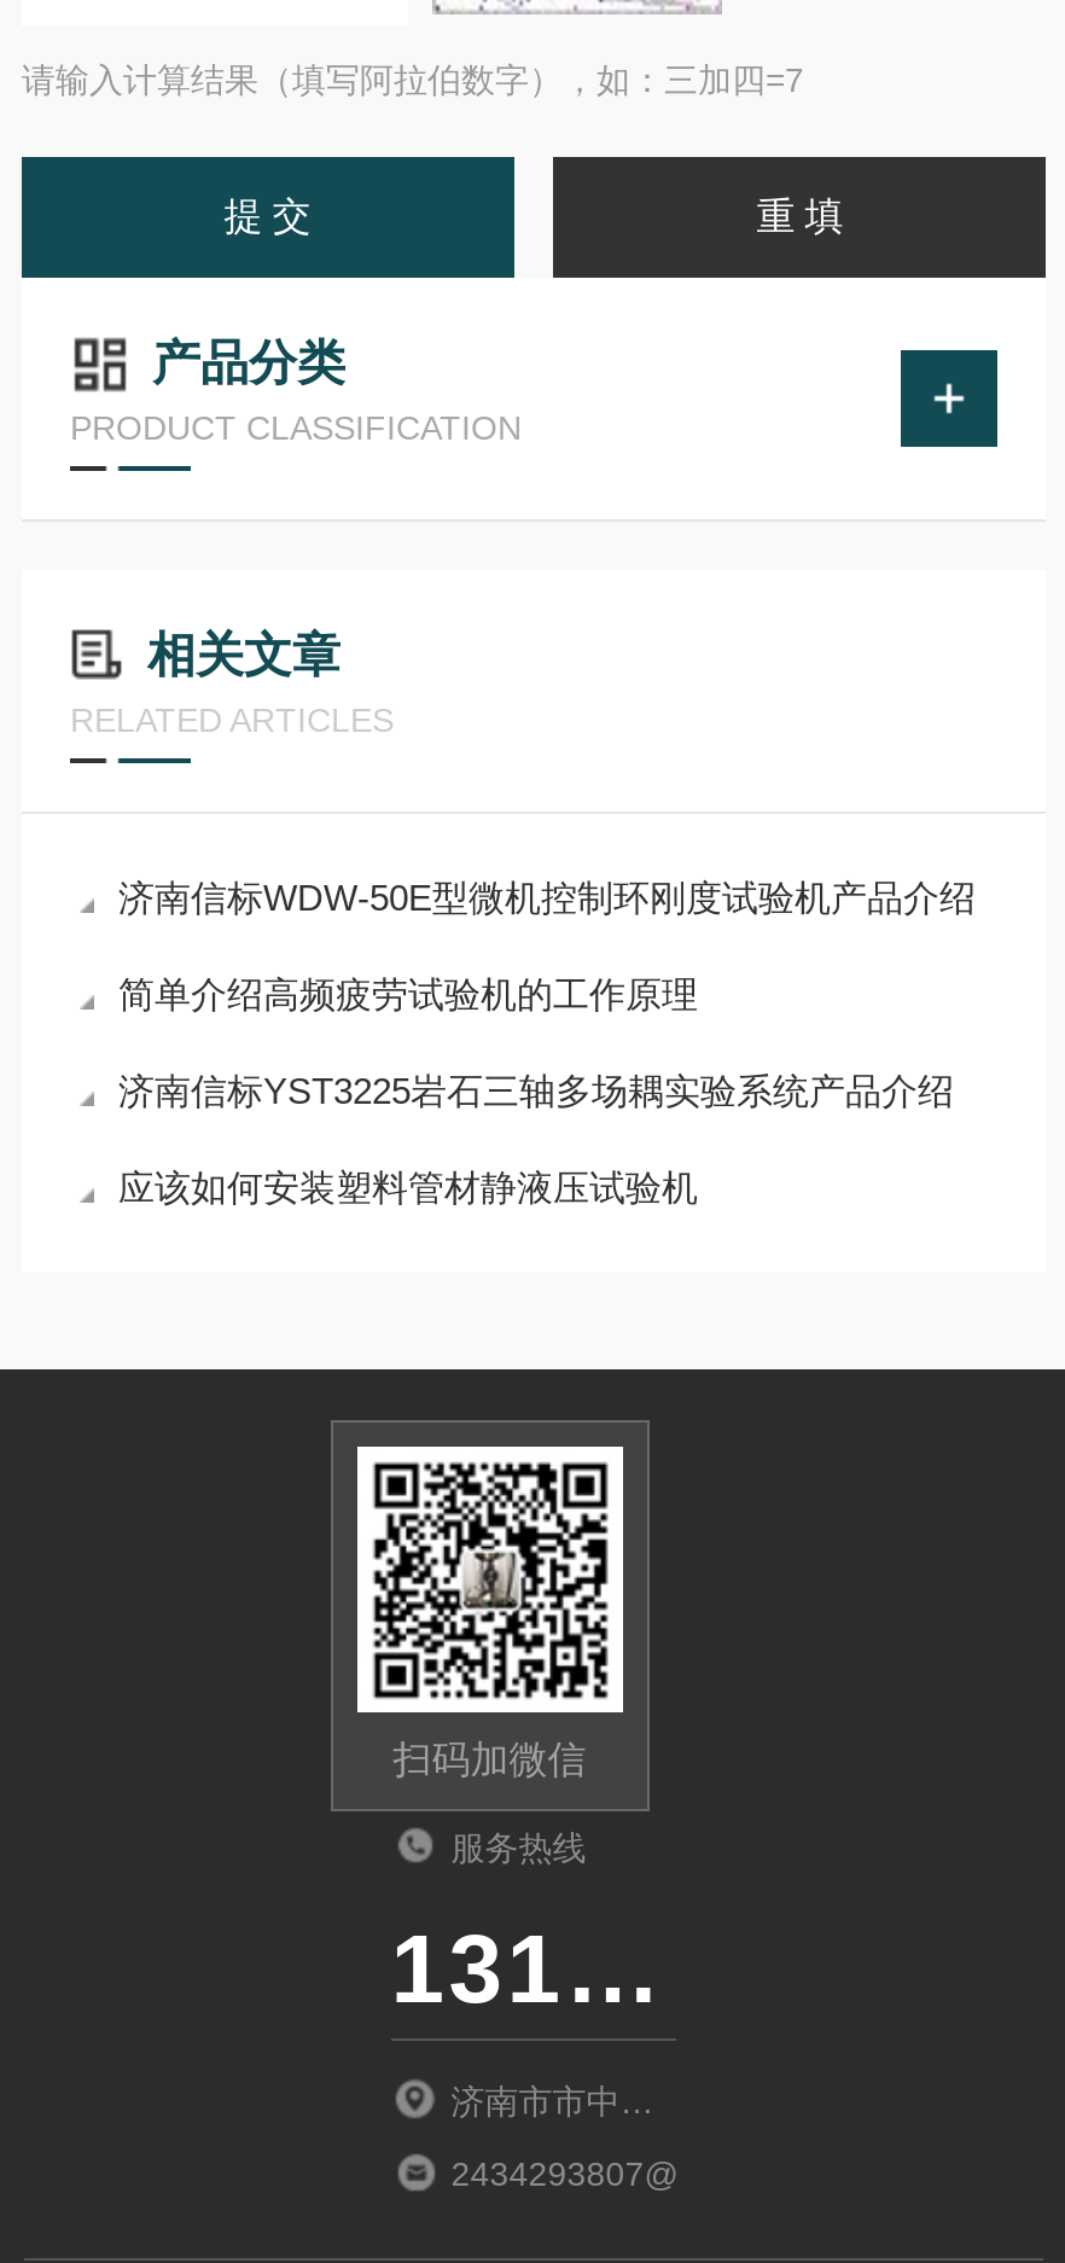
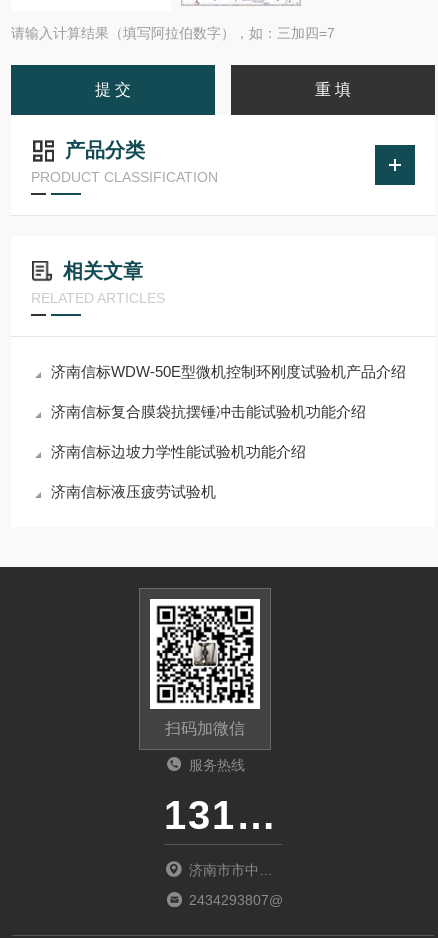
- 简单介绍高频疲劳试验机的工作原理
+ 济南信标复合膜袋抗摆锤冲击能试验机功能介绍

- 济南信标YST3225岩石三轴多场耦实验系统产品介绍
+ 济南信标边坡力学性能试验机功能介绍

- 应该如何安装塑料管材静液压试验机
+ 济南信标液压疲劳试验机
